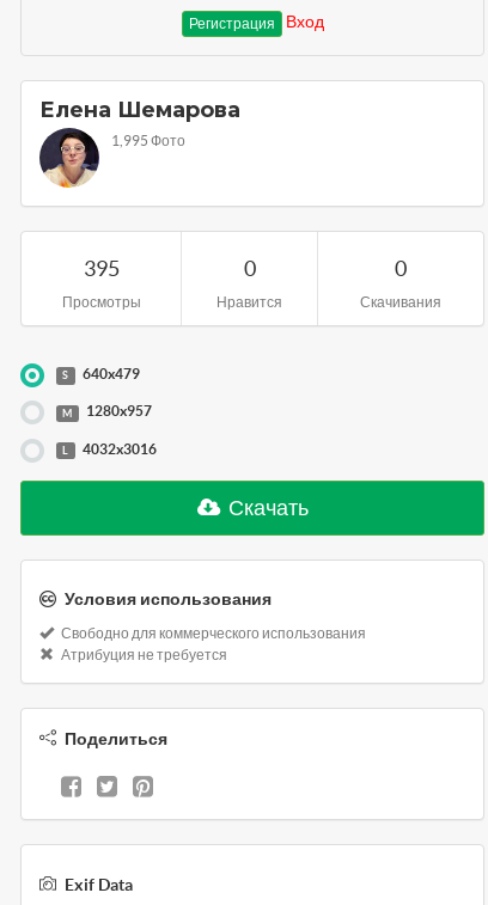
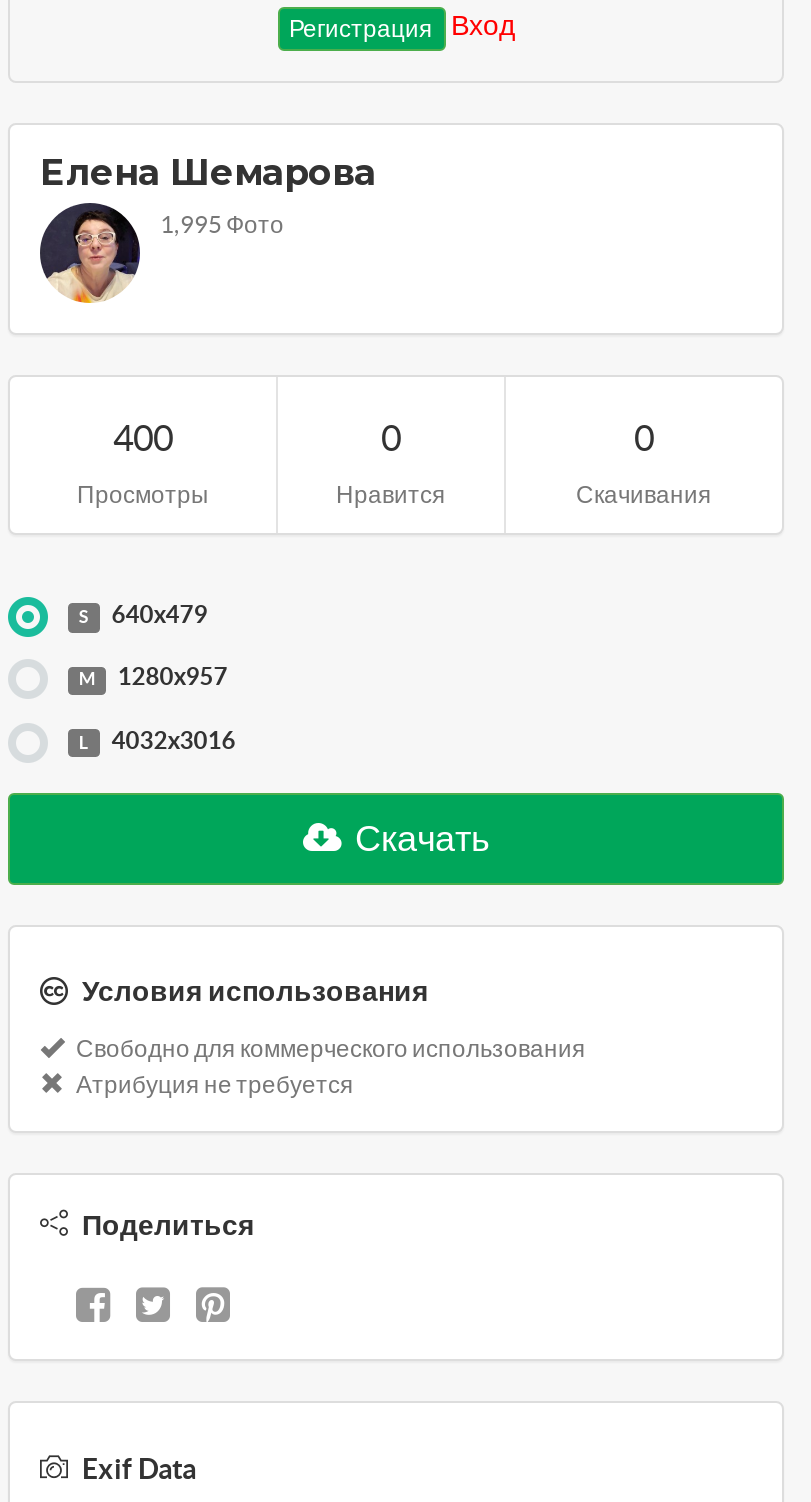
- 395
+ 400
